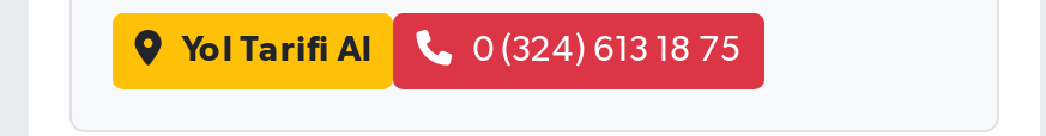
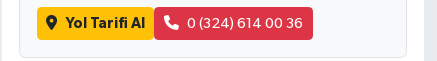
- 0 (324) 613 18 75
+ 0 (324) 614 00 36
